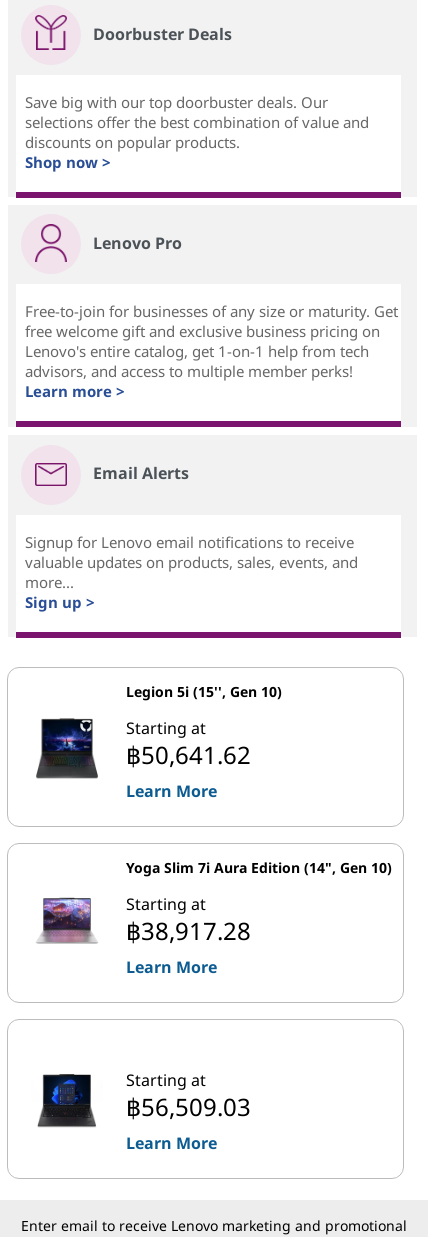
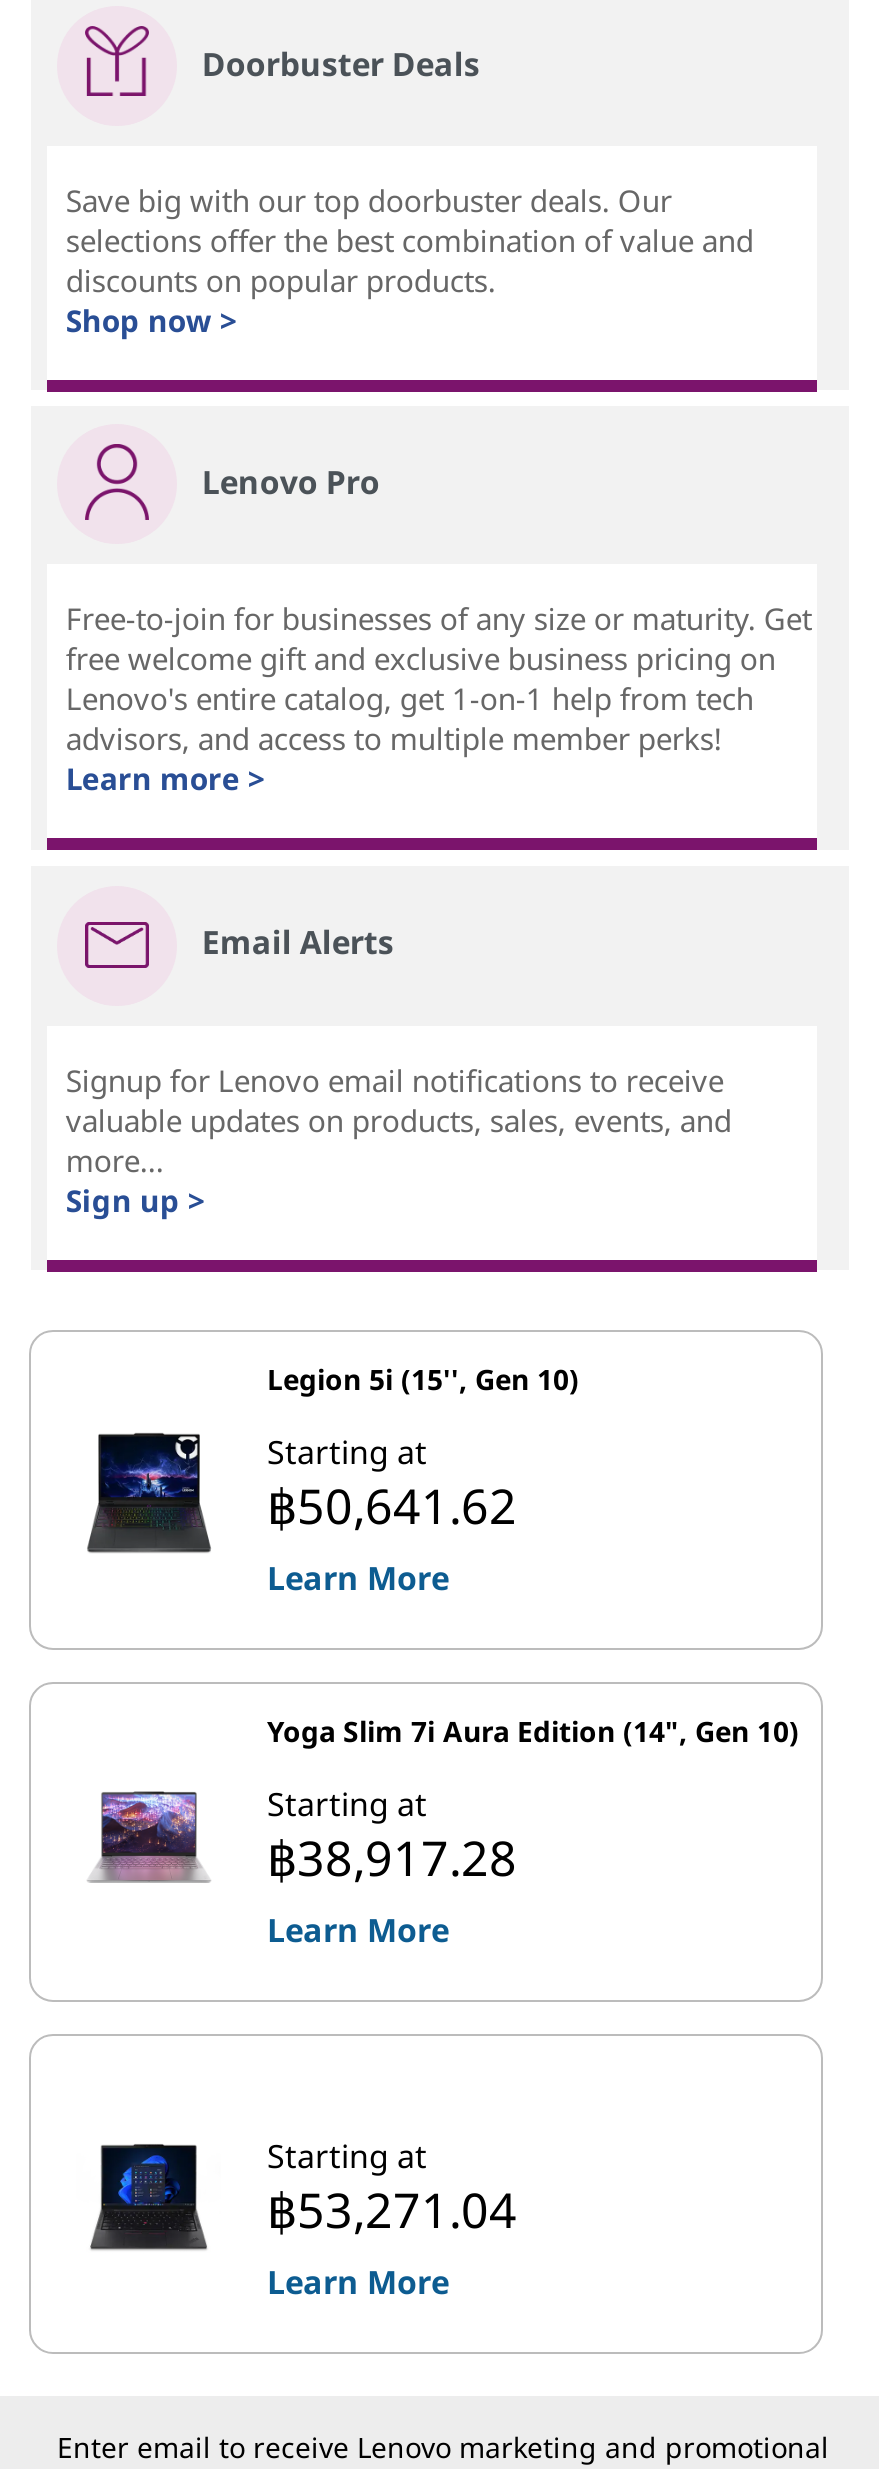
- ฿56,509.03
+ ฿53,271.04
